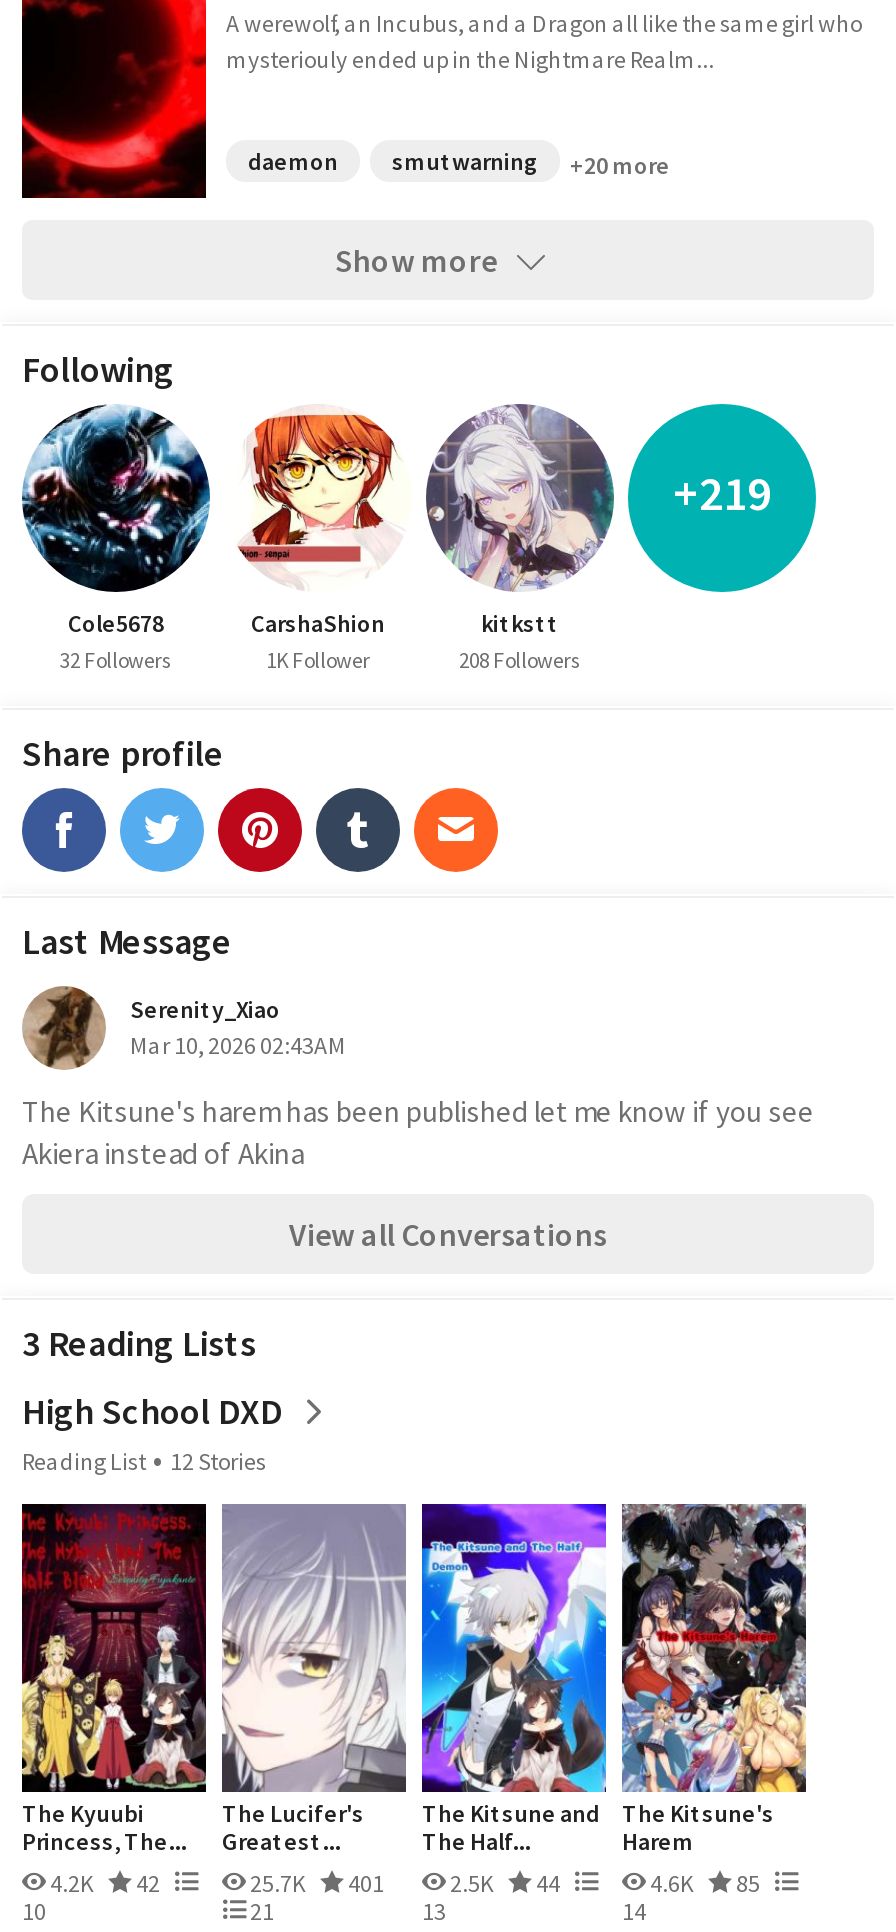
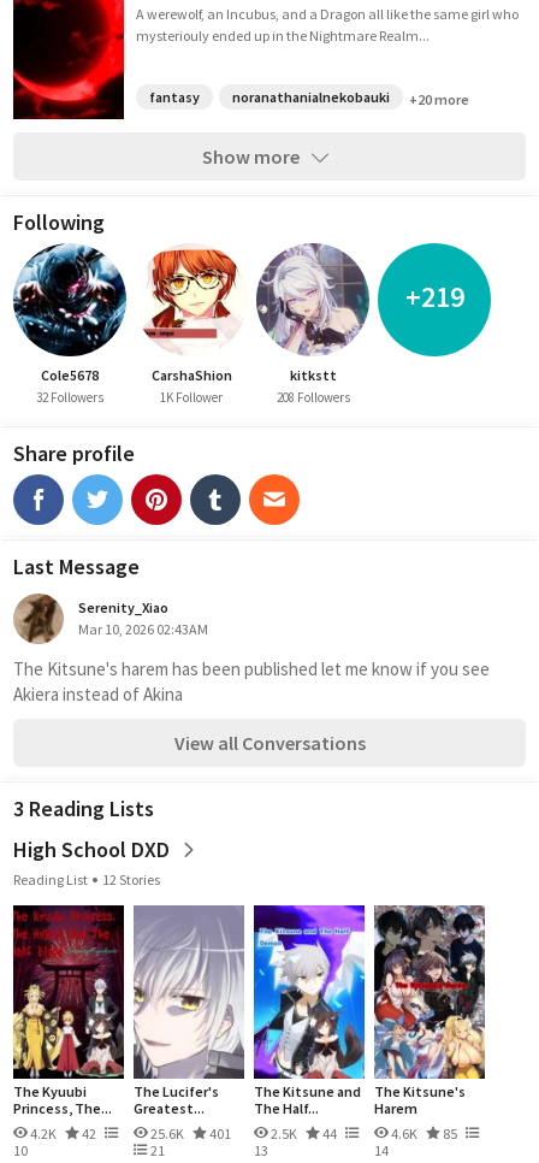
- daemon
- smutwarning
+ fantasy
+ noranathanialnekobauki

- 25.7K 401
+ 25.6K 401
